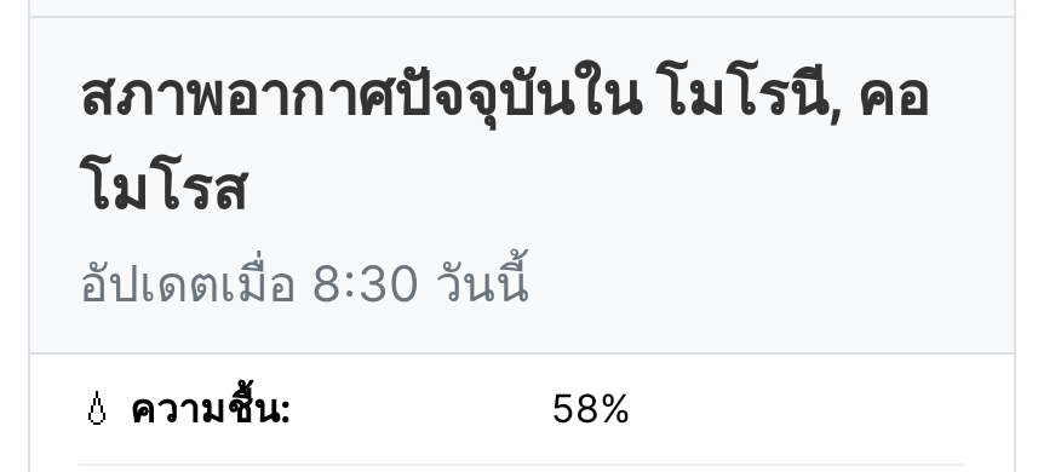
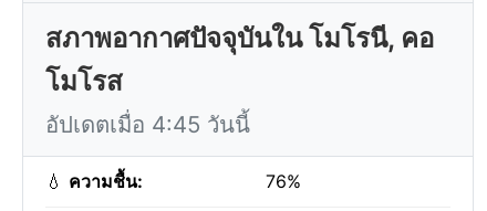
- อัปเดตเมื่อ 8:30 วันนี้
+ อัปเดตเมื่อ 4:45 วันนี้

- 58%
+ 76%
